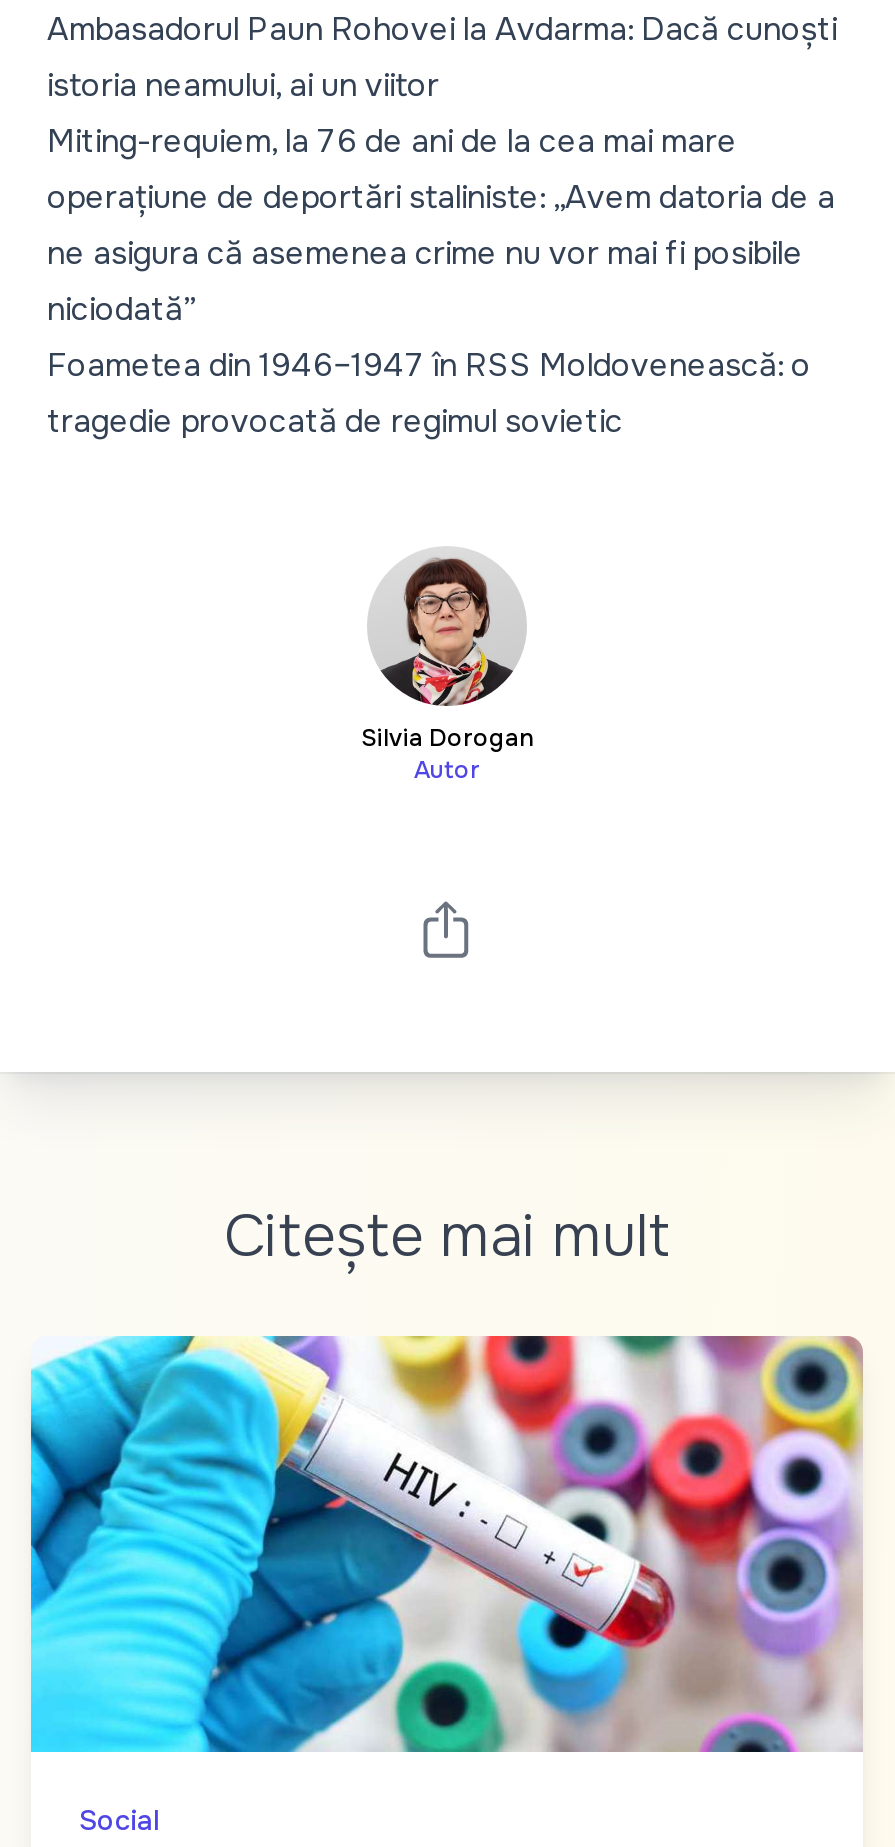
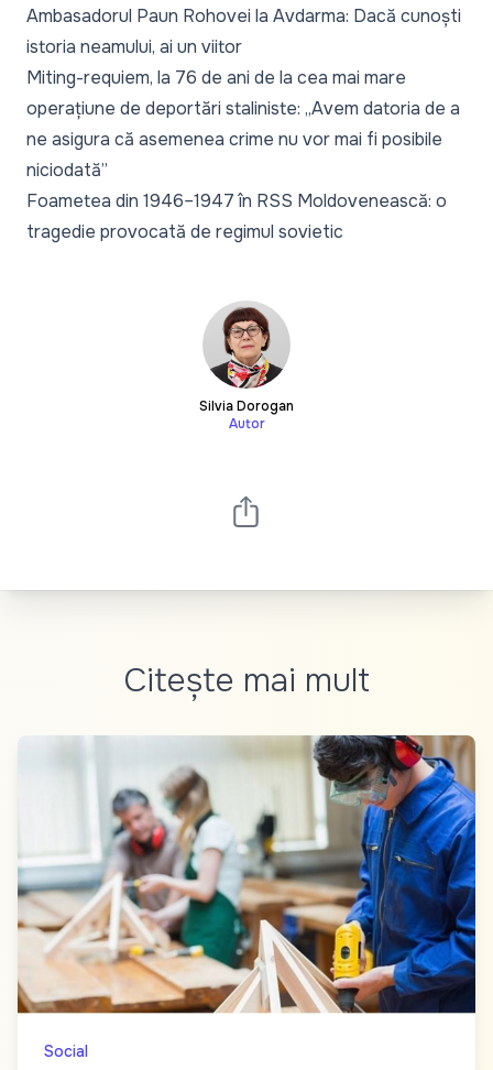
- [image]
+ [image]
